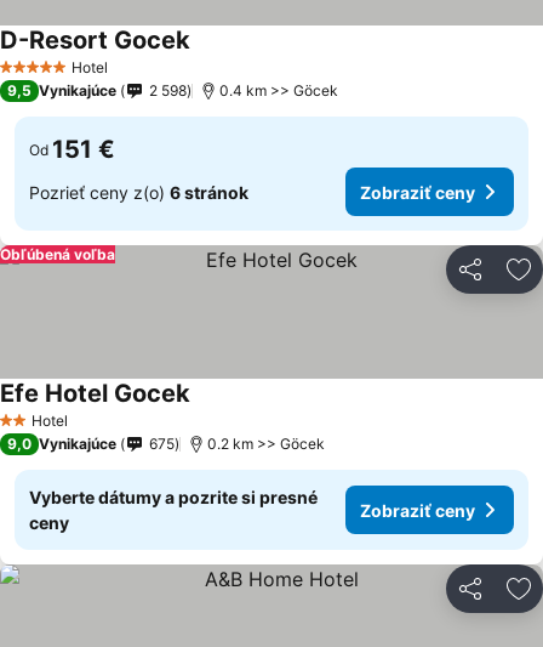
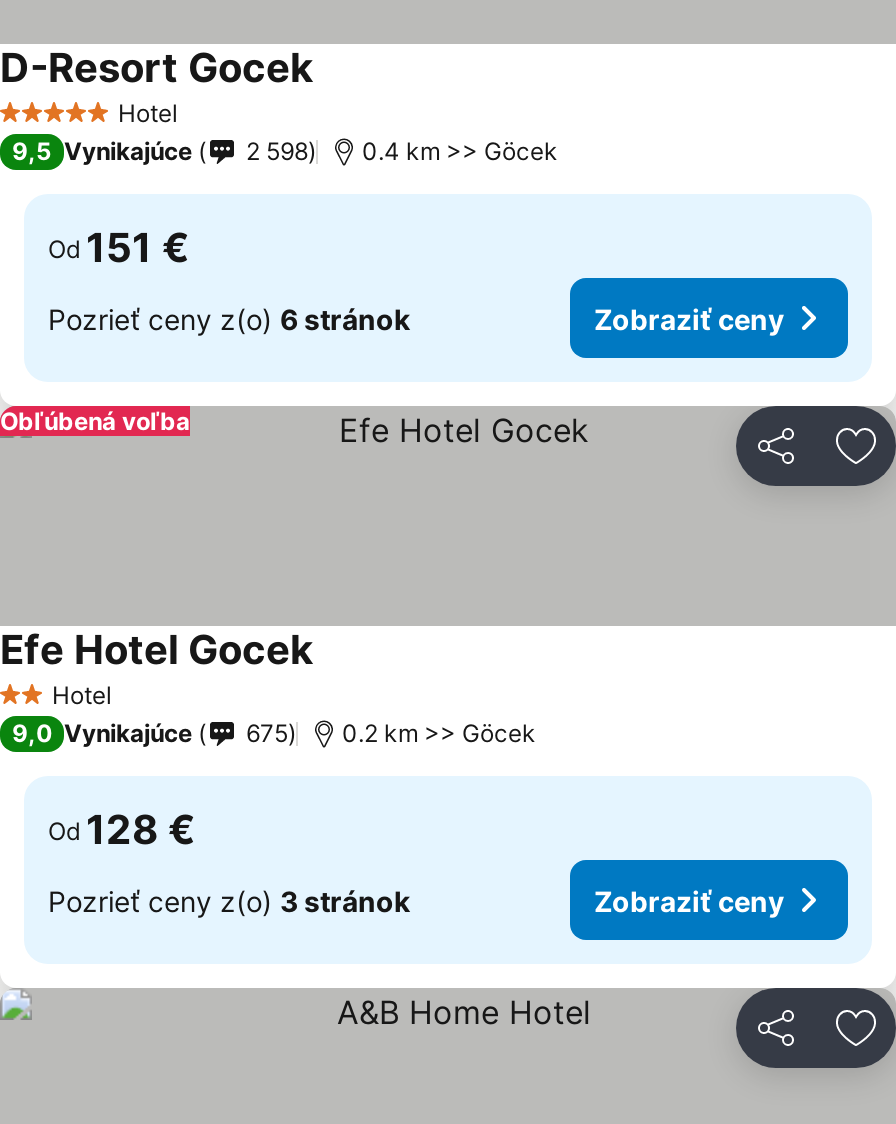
- Vyberte dátumy a pozrite si presné
- ceny
+ Od 128 €
+ Pozrieť ceny z(o) 3 stránok
